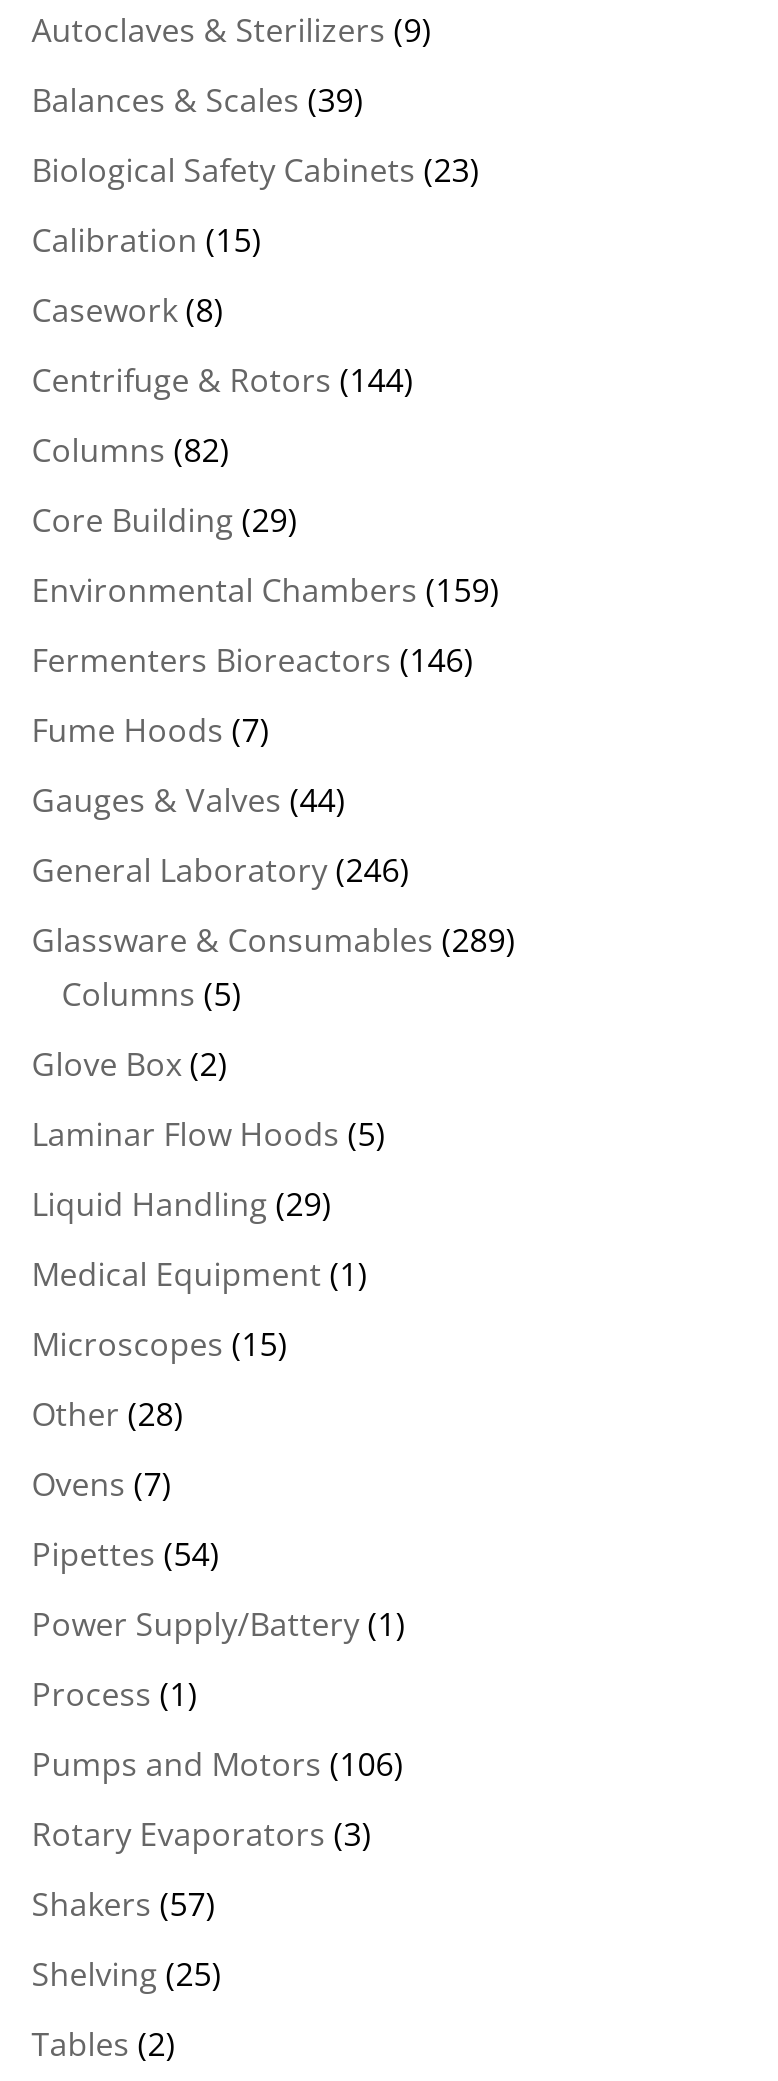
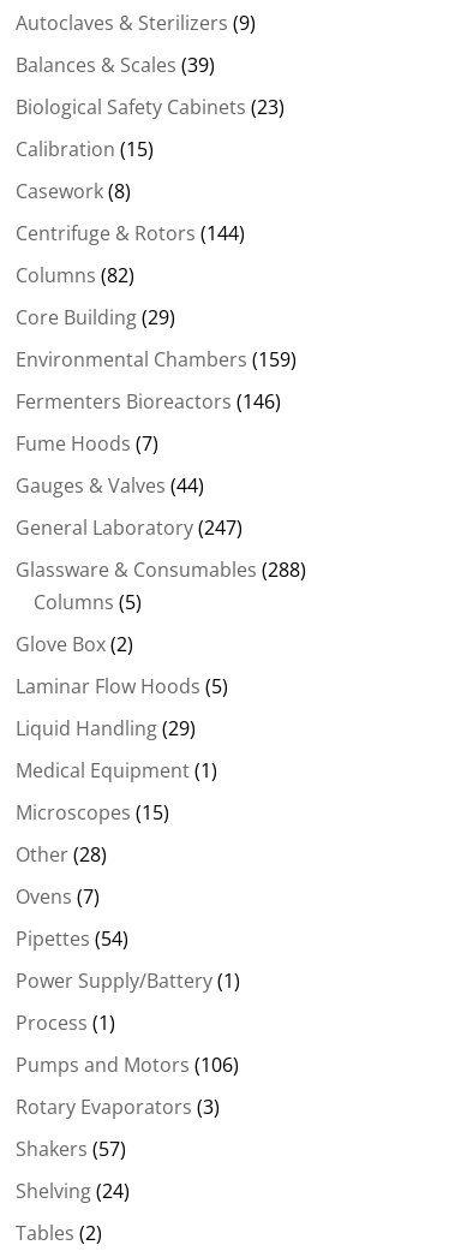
- General Laboratory (246)
+ General Laboratory (247)

- Glassware & Consumables (289)
+ Glassware & Consumables (288)

- Shelving (25)
+ Shelving (24)
